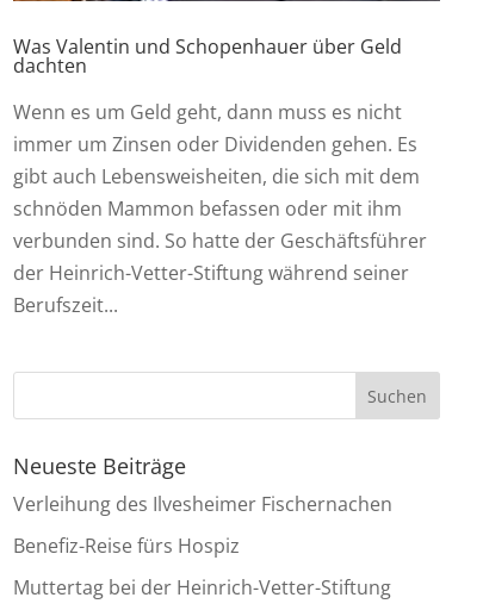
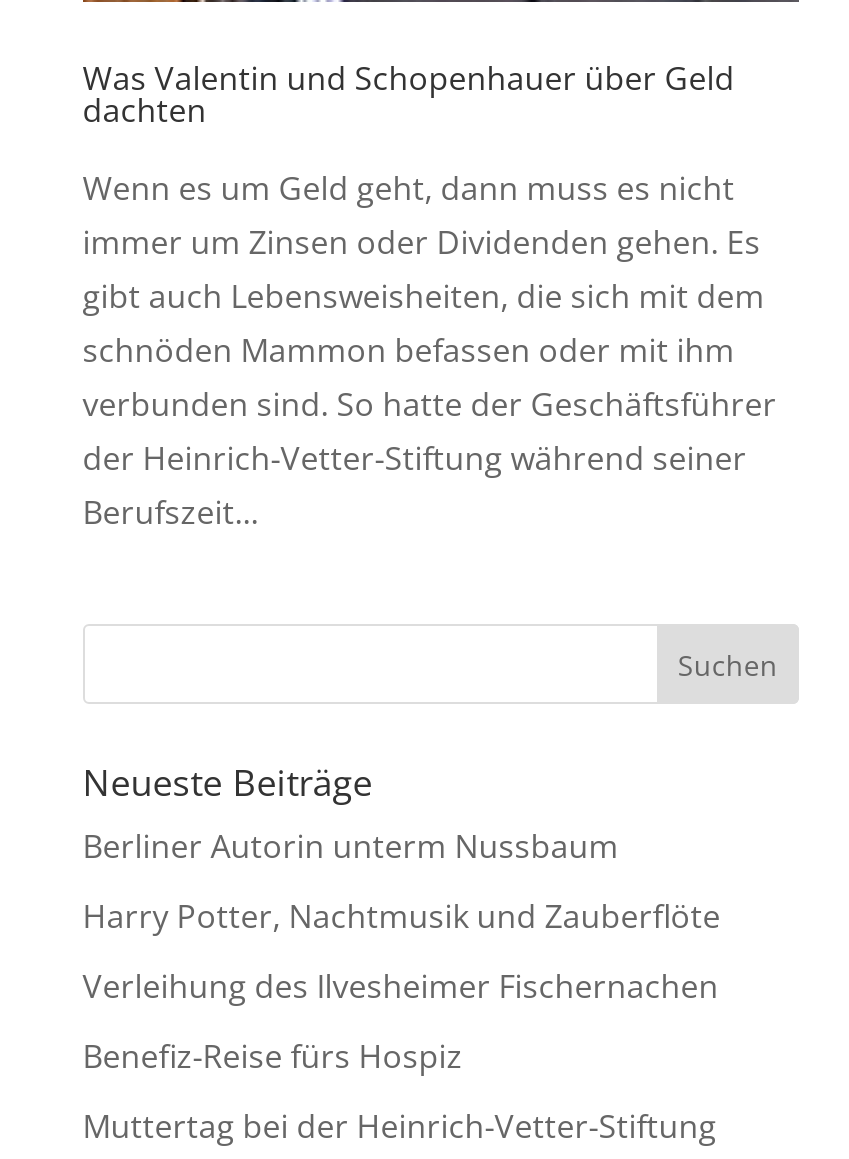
+ Berliner Autorin unterm Nussbaum
+ Harry Potter, Nachtmusik und Zauberflöte
